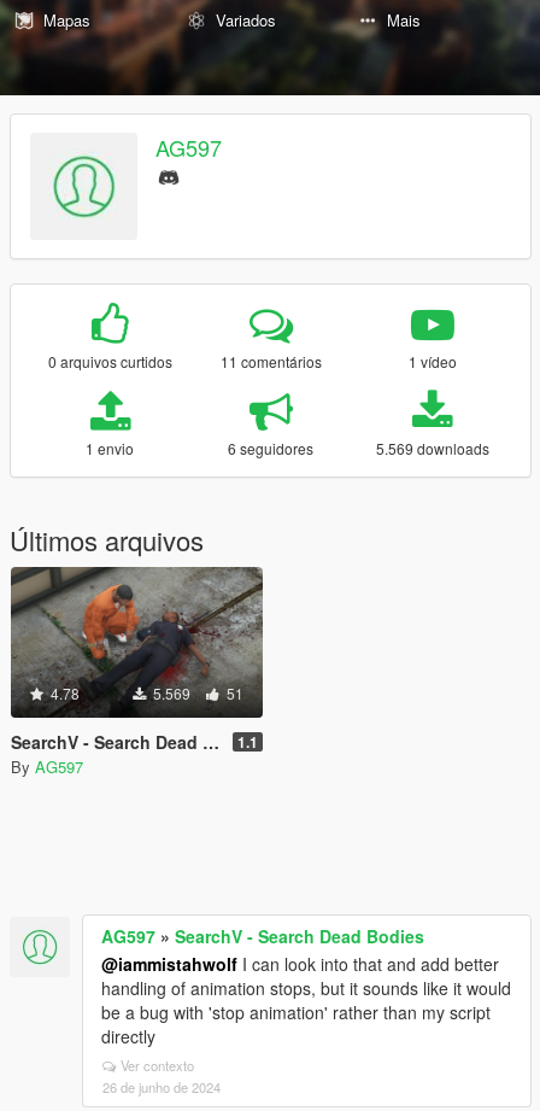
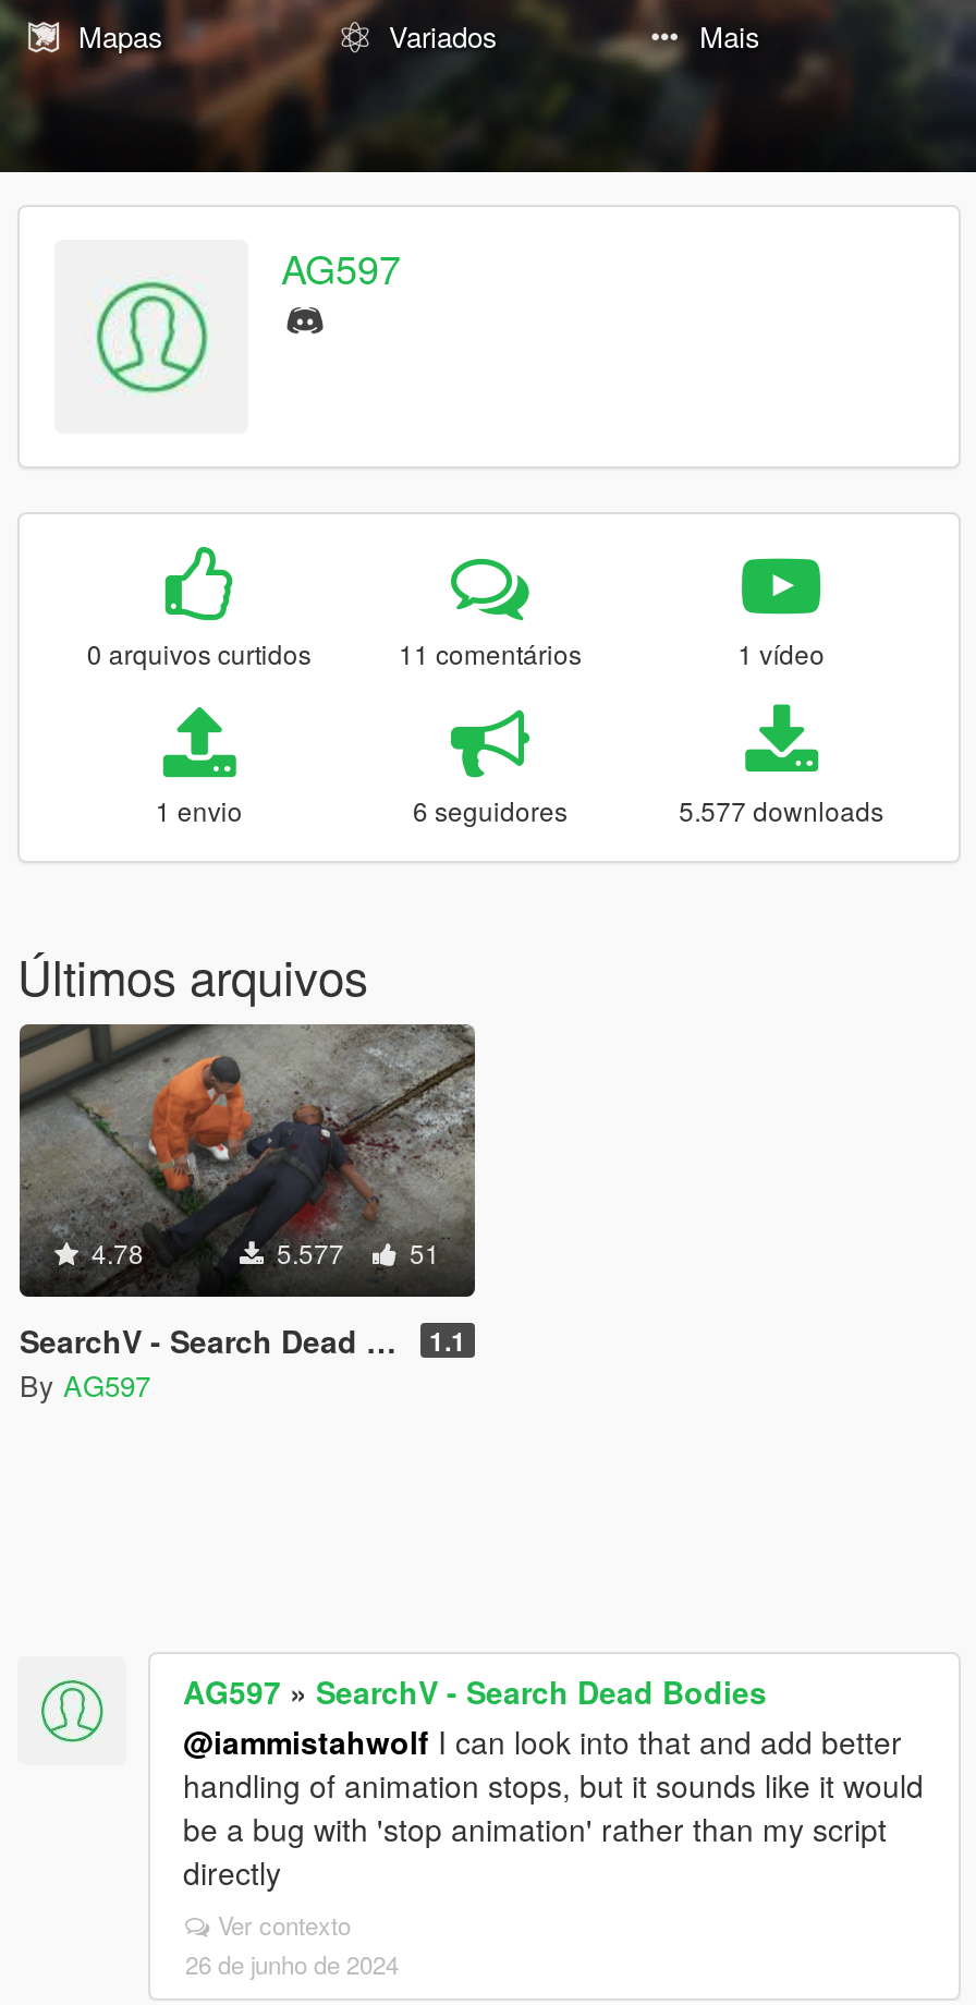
- 5.569 downloads
+ 5.577 downloads

- 5.569 51
+ 5.577 51
